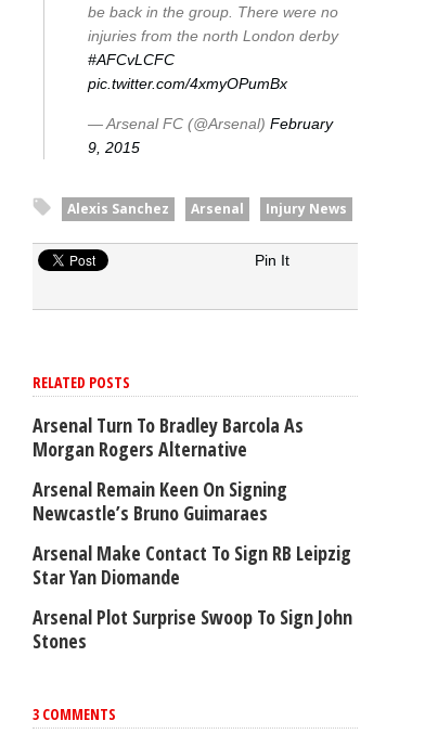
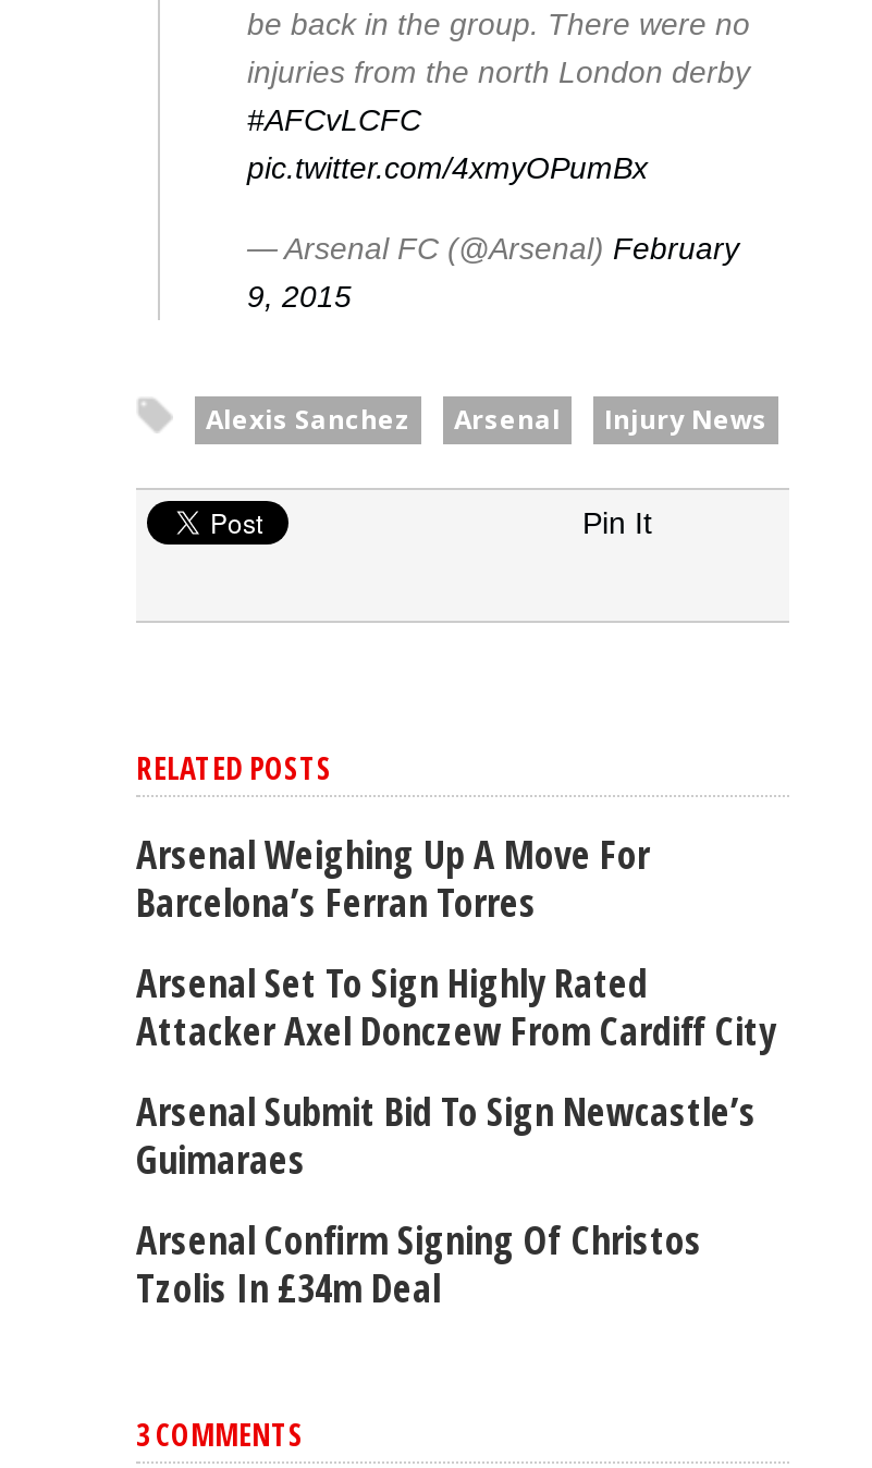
- Arsenal Turn To Bradley Barcola As
- Morgan Rogers Alternative
+ Arsenal Weighing Up A Move For
+ Barcelona’s Ferran Torres

- Arsenal Remain Keen On Signing
- Newcastle’s Bruno Guimaraes
+ Arsenal Set To Sign Highly Rated
+ Attacker Axel Donczew From Cardiff City

- Arsenal Make Contact To Sign RB Leipzig
- Star Yan Diomande
+ Arsenal Submit Bid To Sign Newcastle’s
+ Guimaraes

- Arsenal Plot Surprise Swoop To Sign John
- Stones
+ Arsenal Confirm Signing Of Christos
+ Tzolis In £34m Deal
